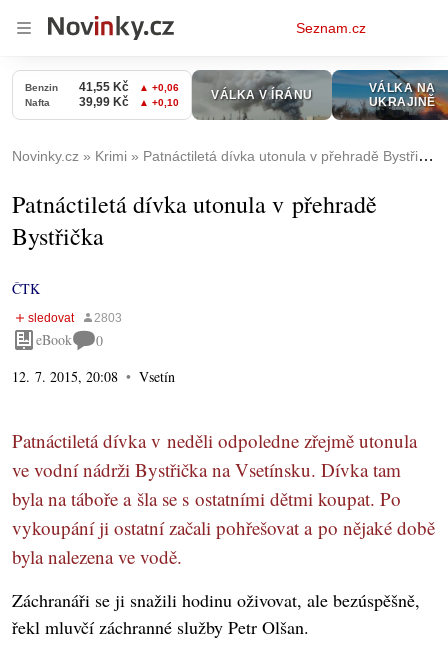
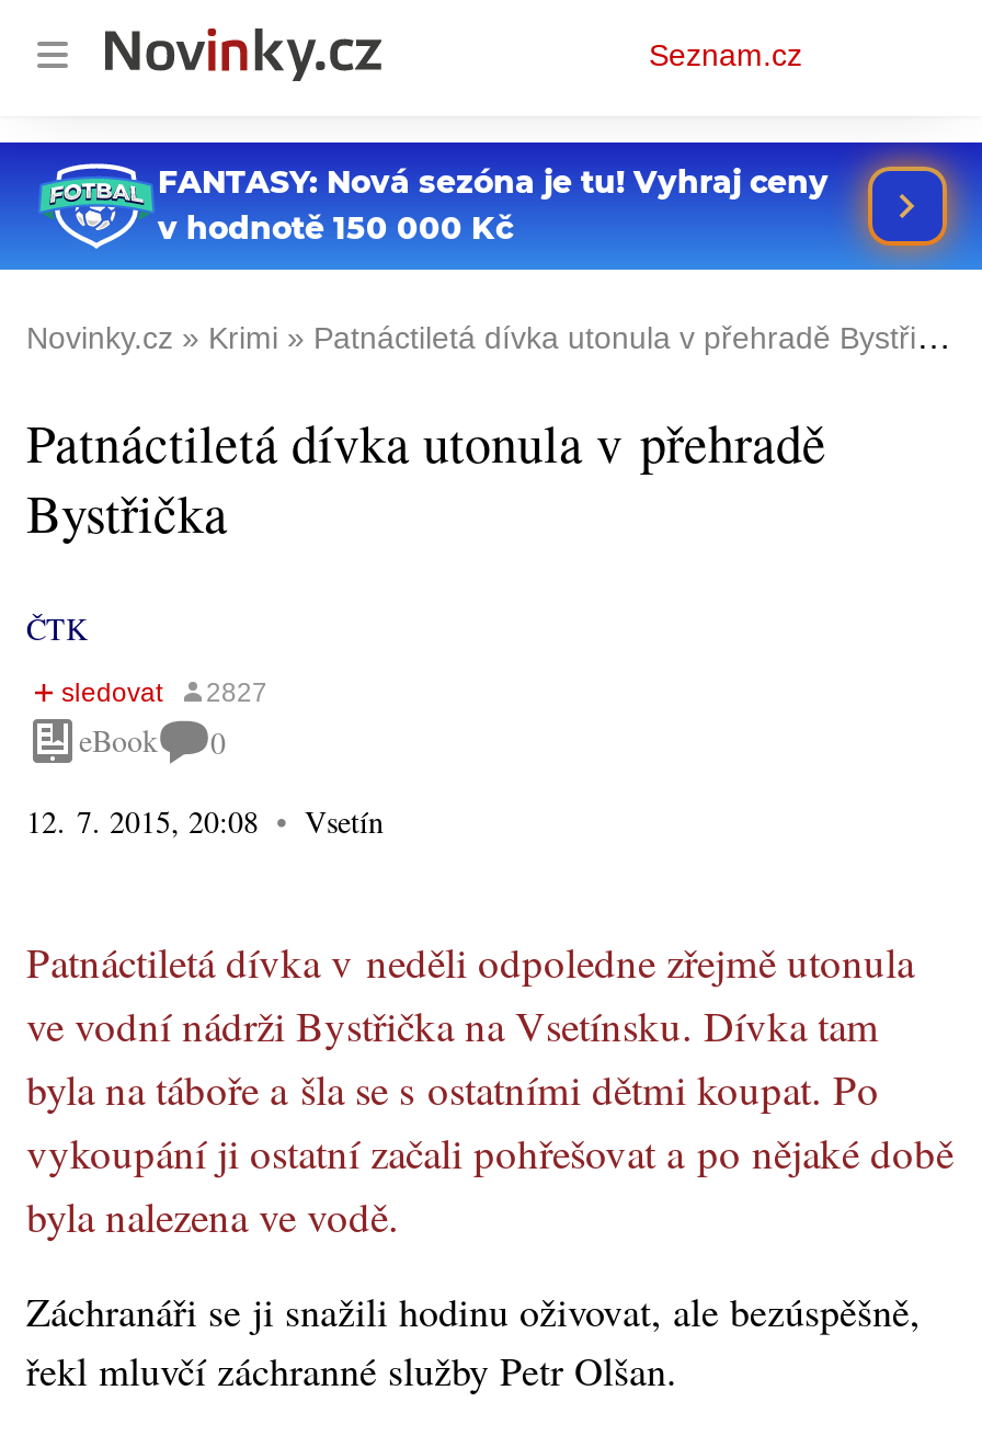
- [image]
+ [image]
